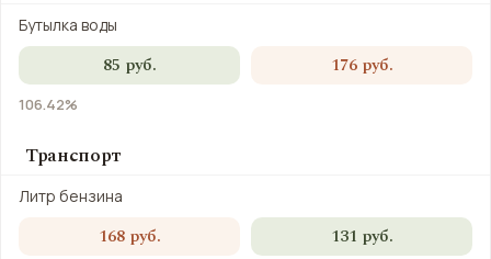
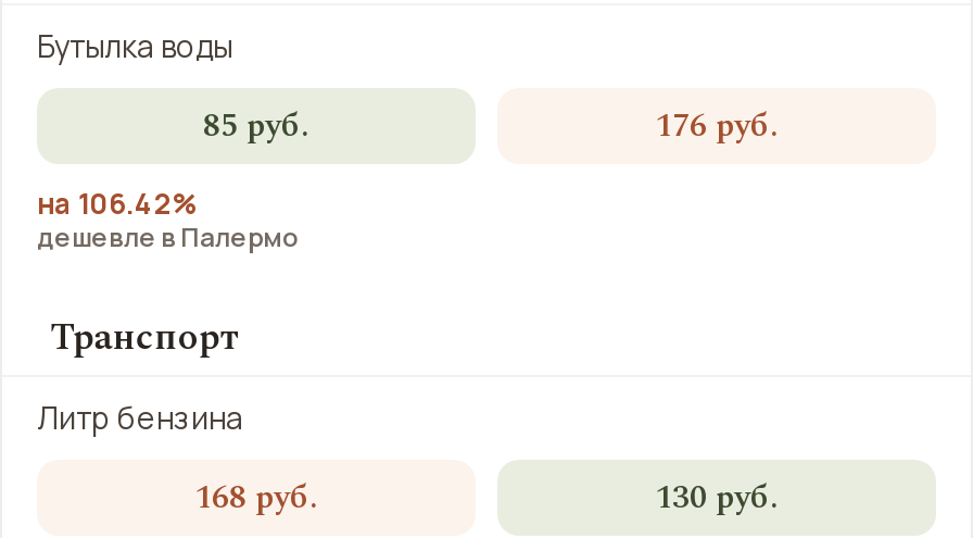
- 106.42%
+ на 106.42%
+ дешевле в Палермо

- 131 руб.
+ 130 руб.
